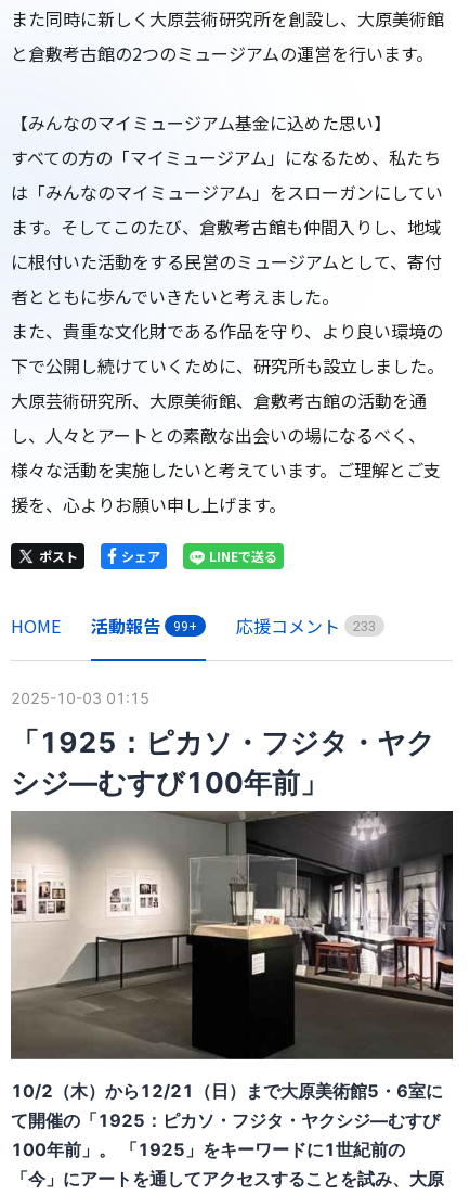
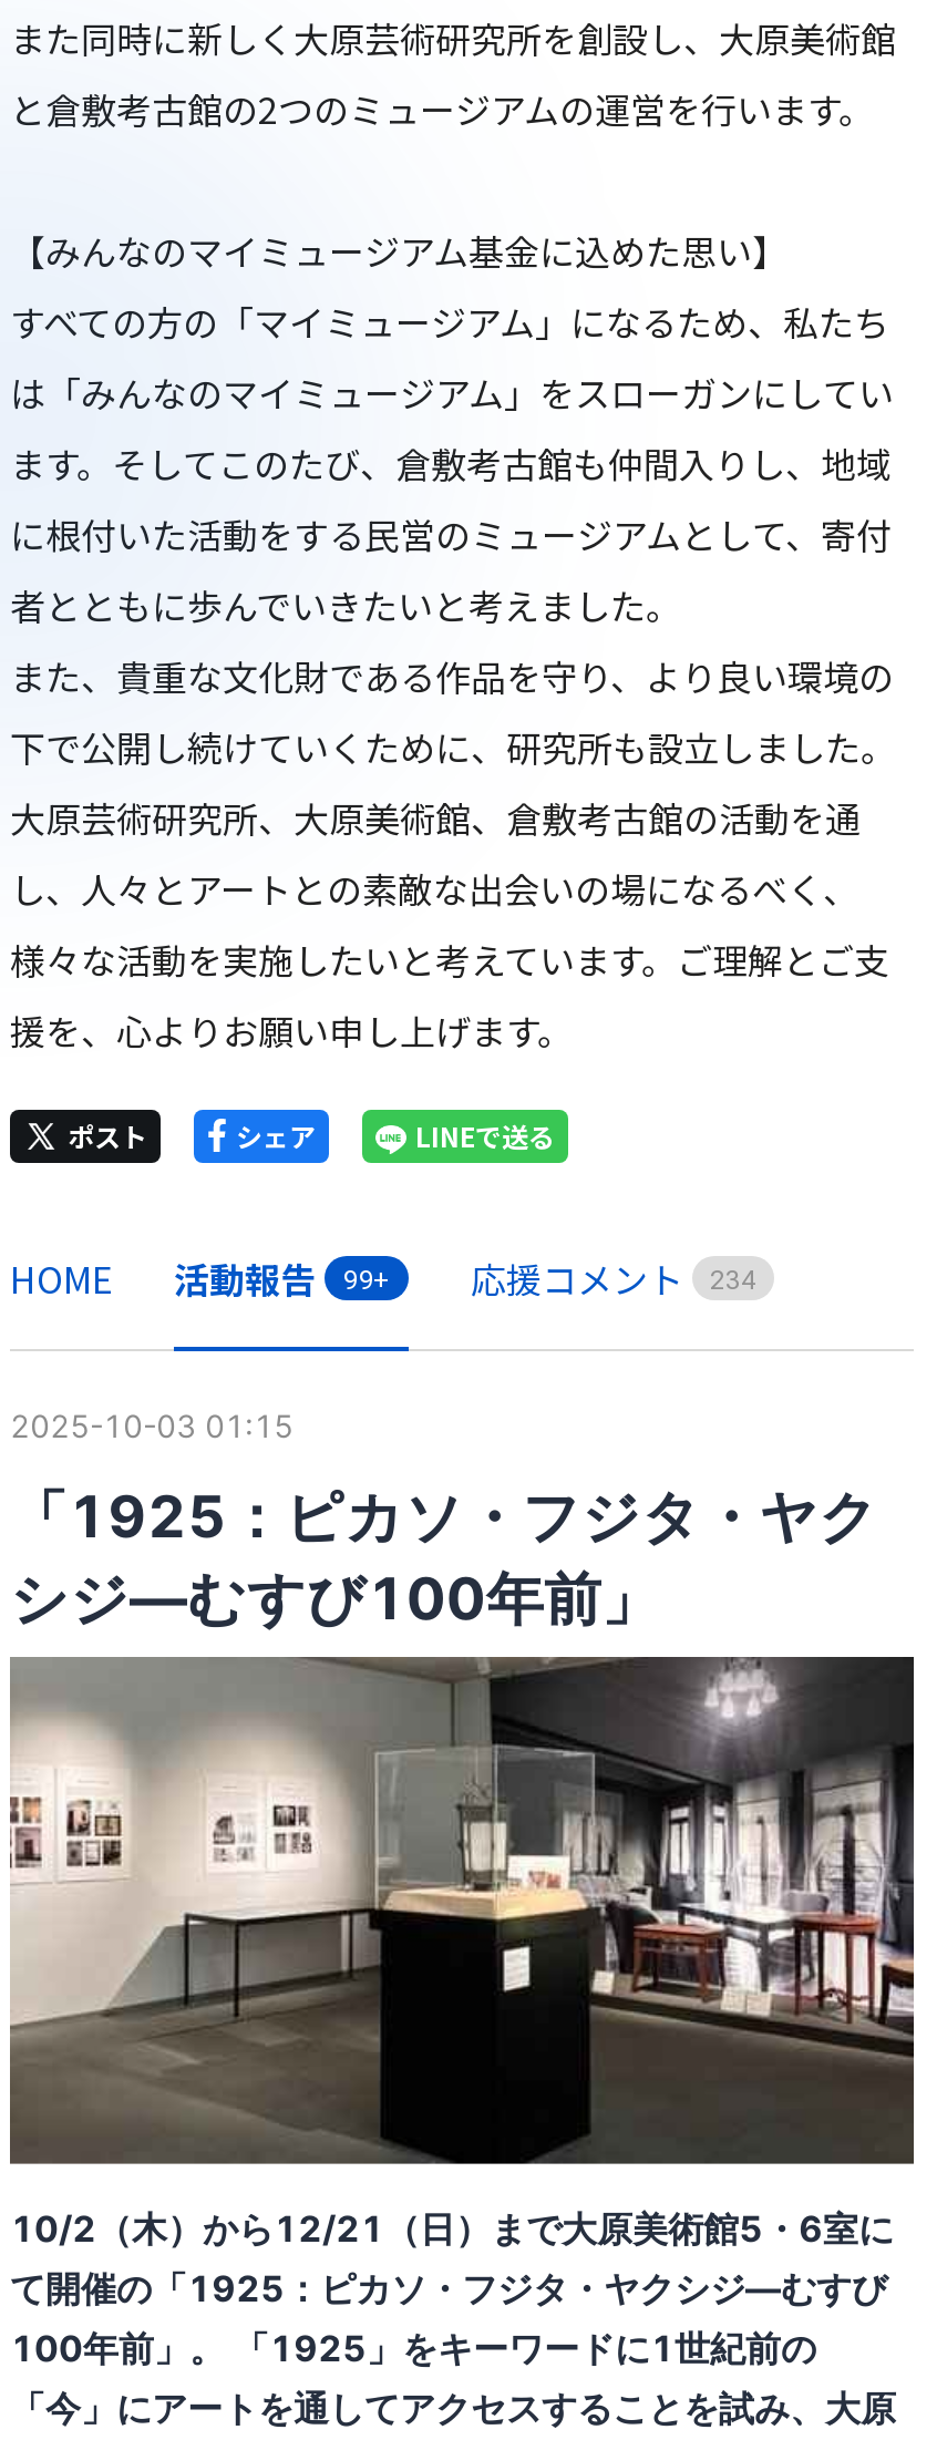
- 応援コメント 233
+ 応援コメント 234
